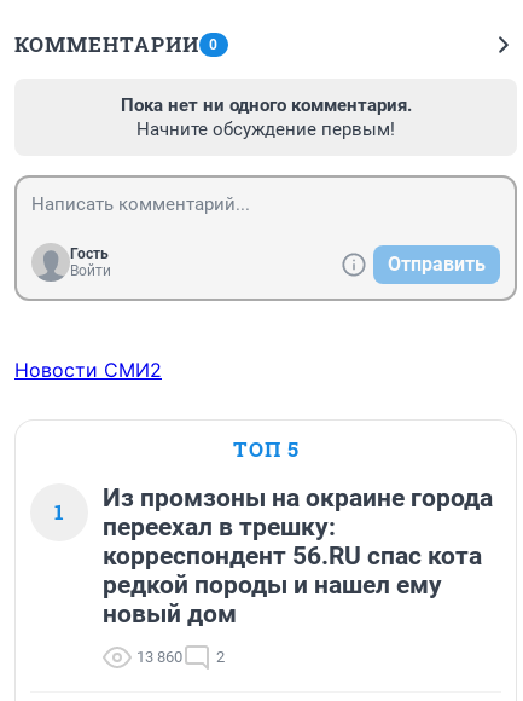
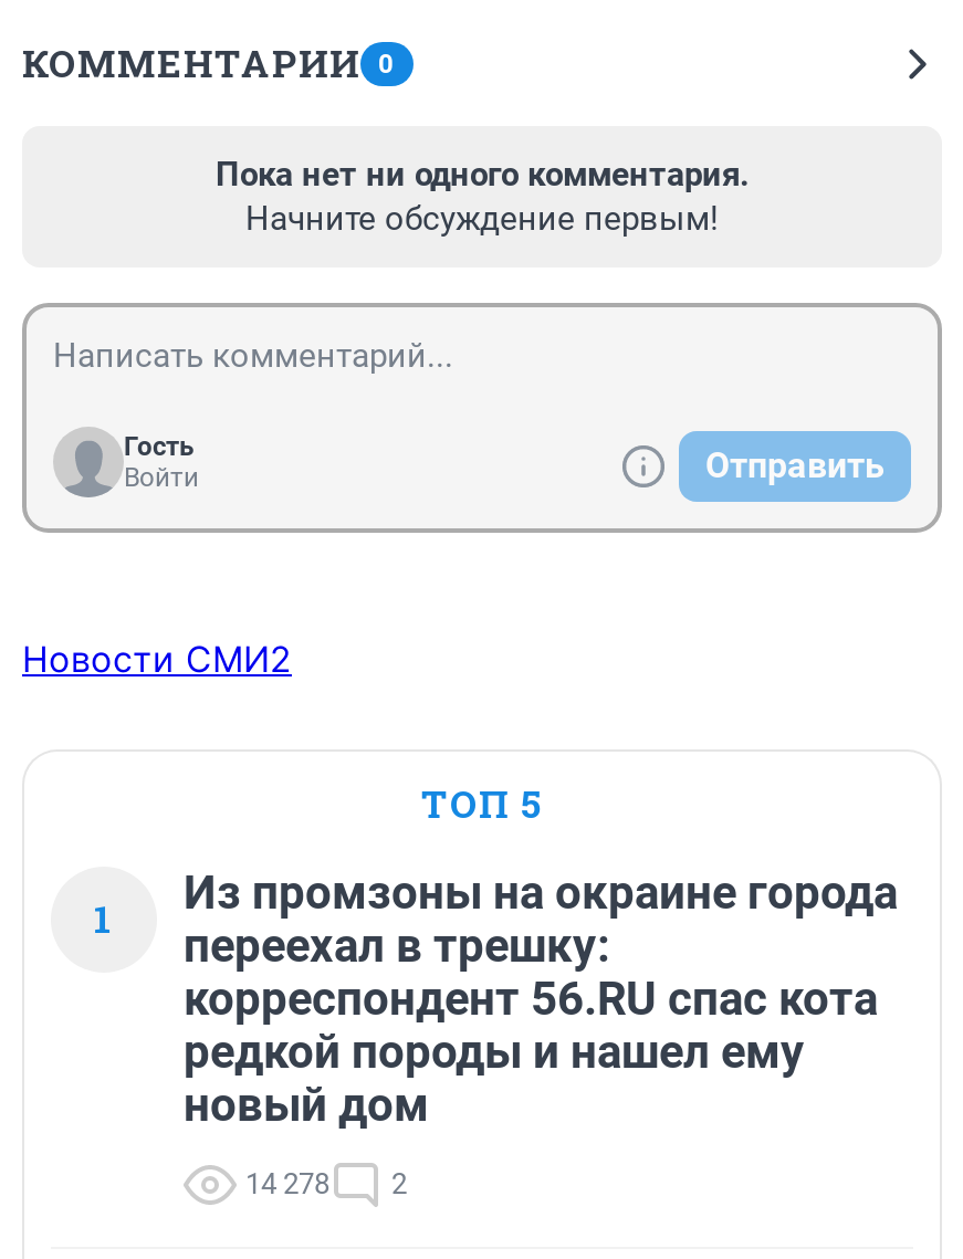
- 13 860 2
+ 14 278 2
